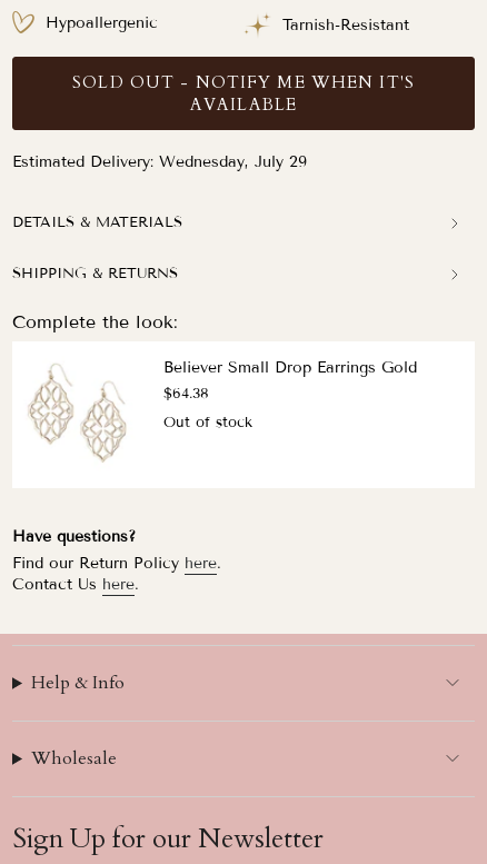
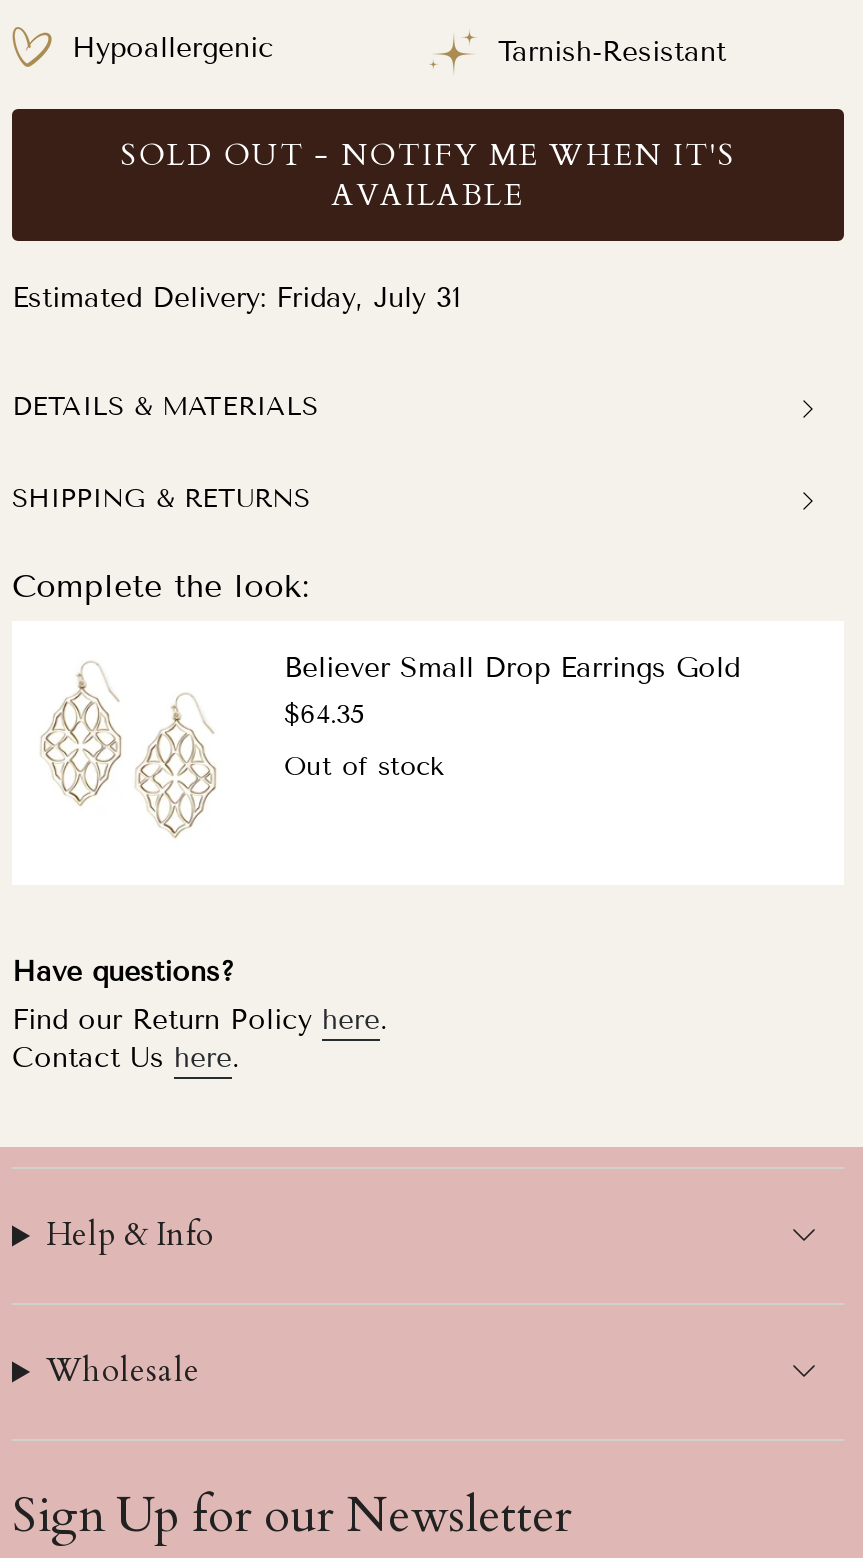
- Estimated Delivery: Wednesday, July 29
+ Estimated Delivery: Friday, July 31

- $64.38
+ $64.35
